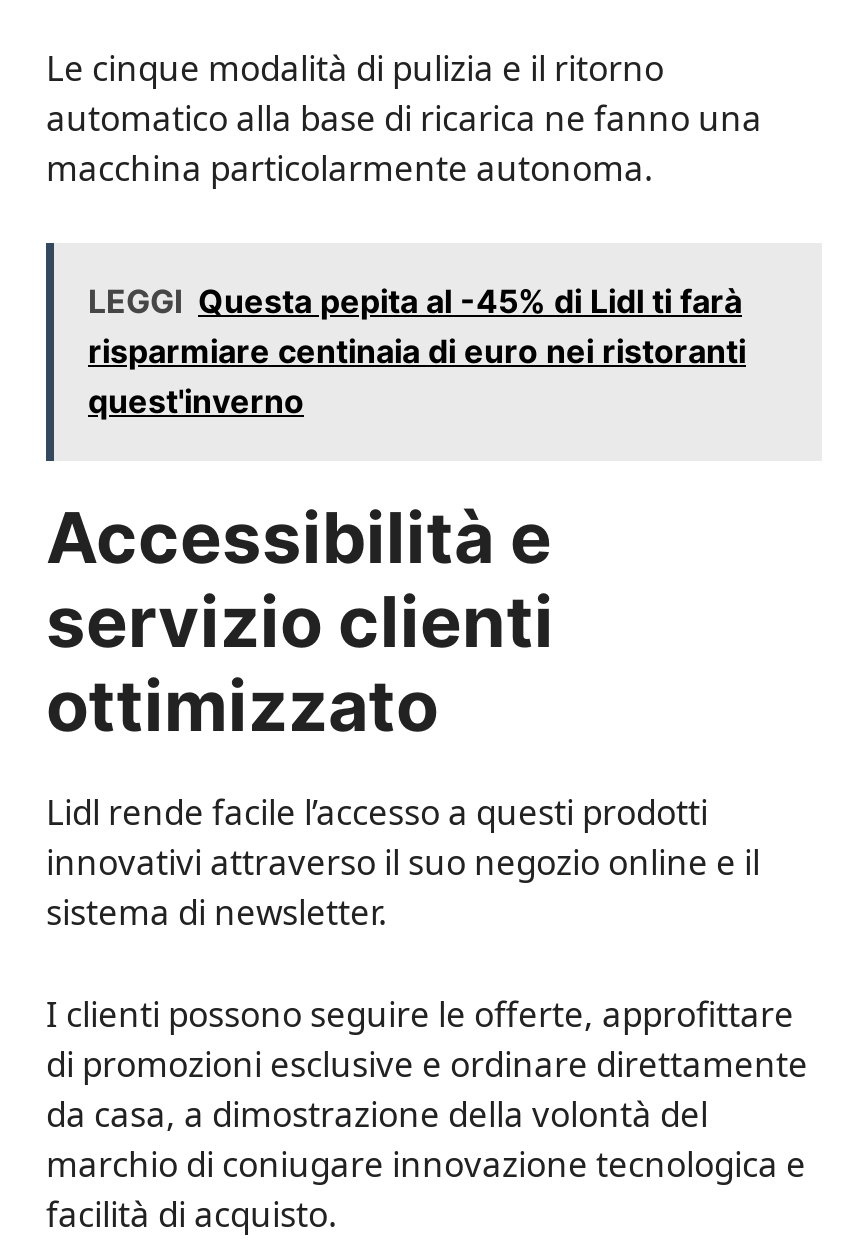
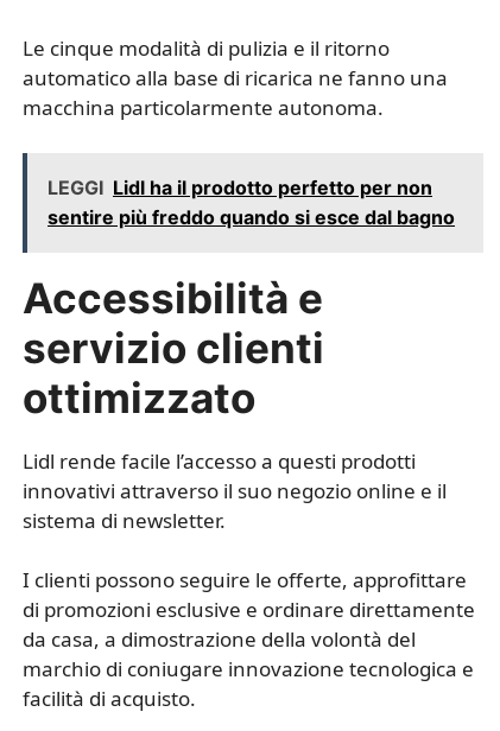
- LEGGI Questa pepita al -45% di Lidl ti farà
- risparmiare centinaia di euro nei ristoranti
- quest'inverno
+ LEGGI Lidl ha il prodotto perfetto per non
+ sentire più freddo quando si esce dal bagno
